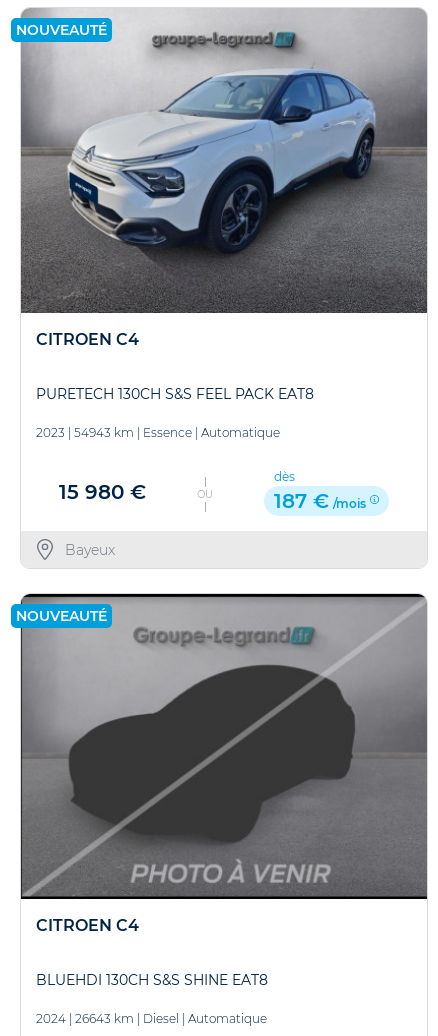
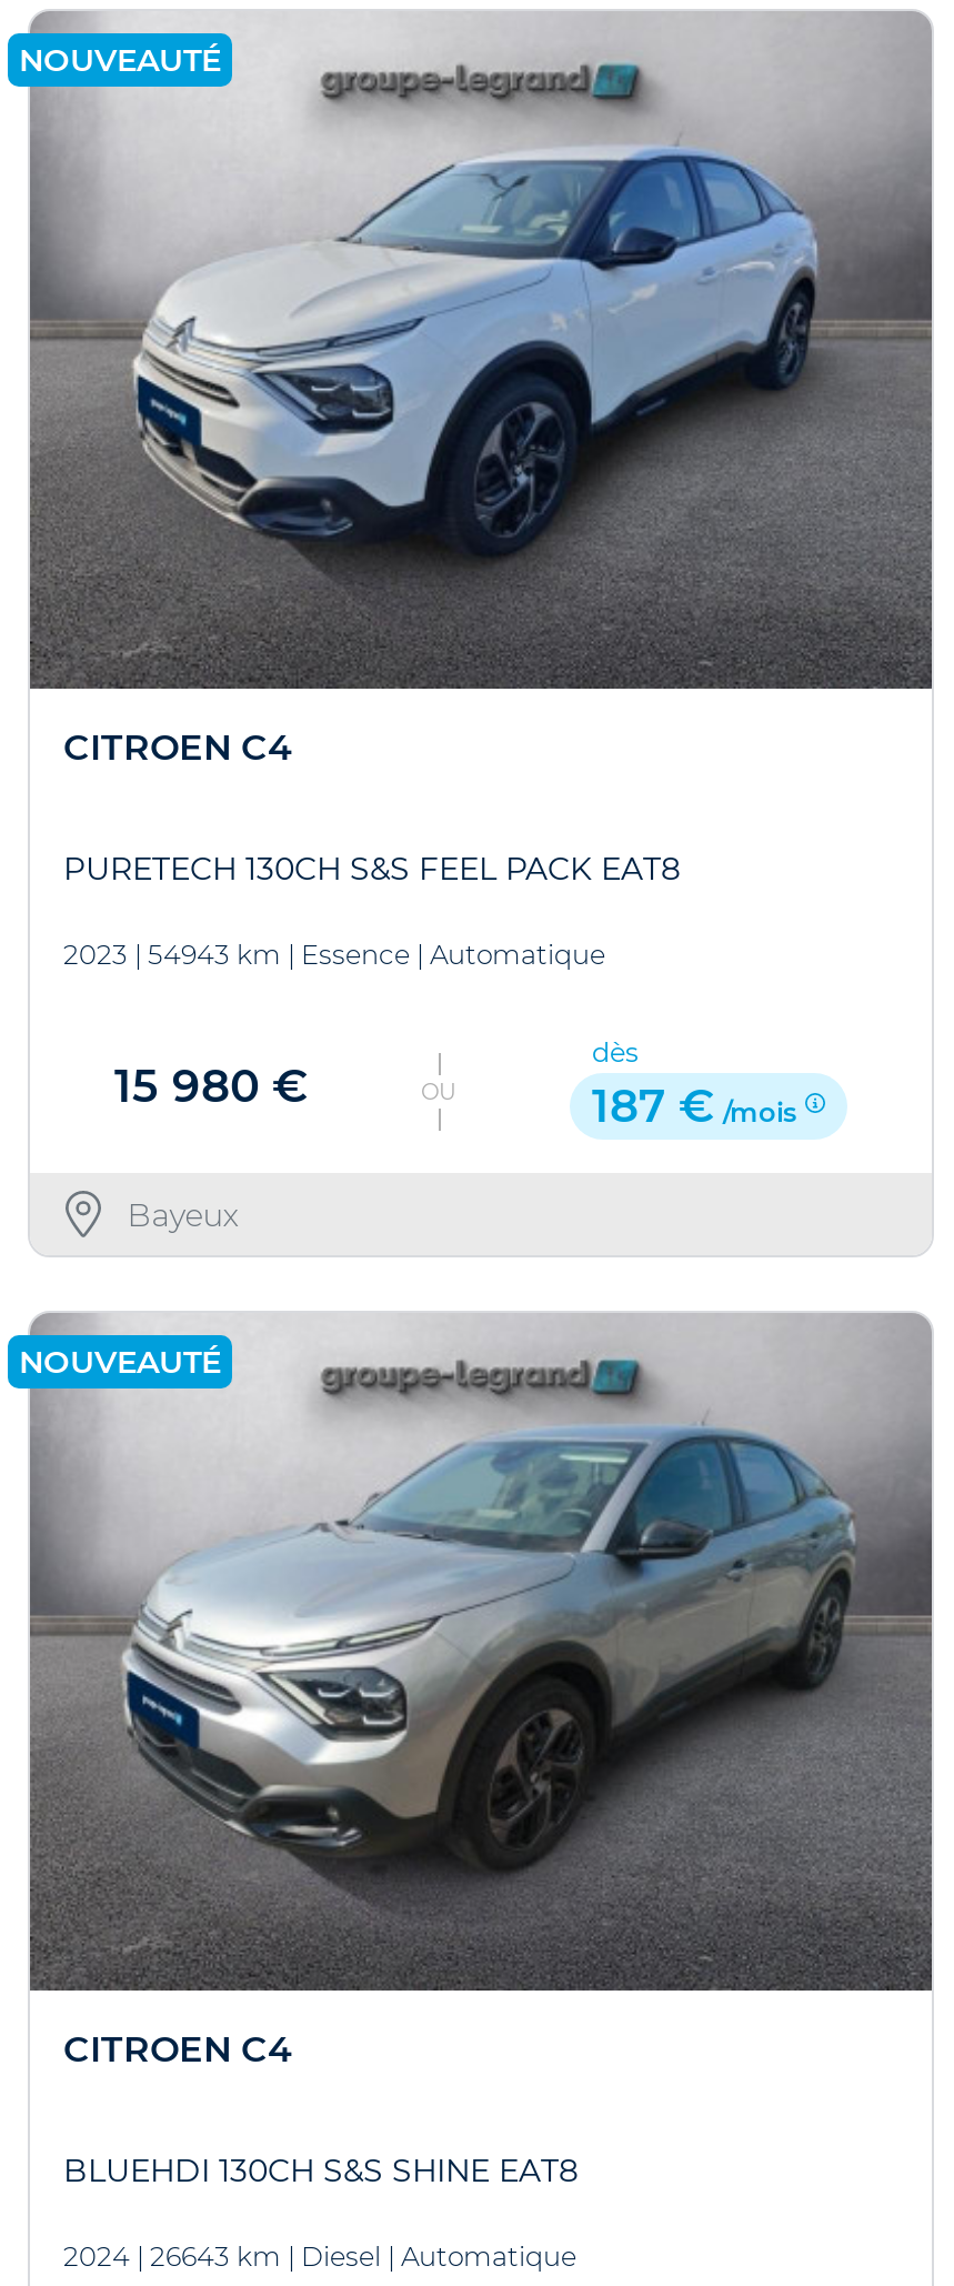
- [image]
+ [image]
